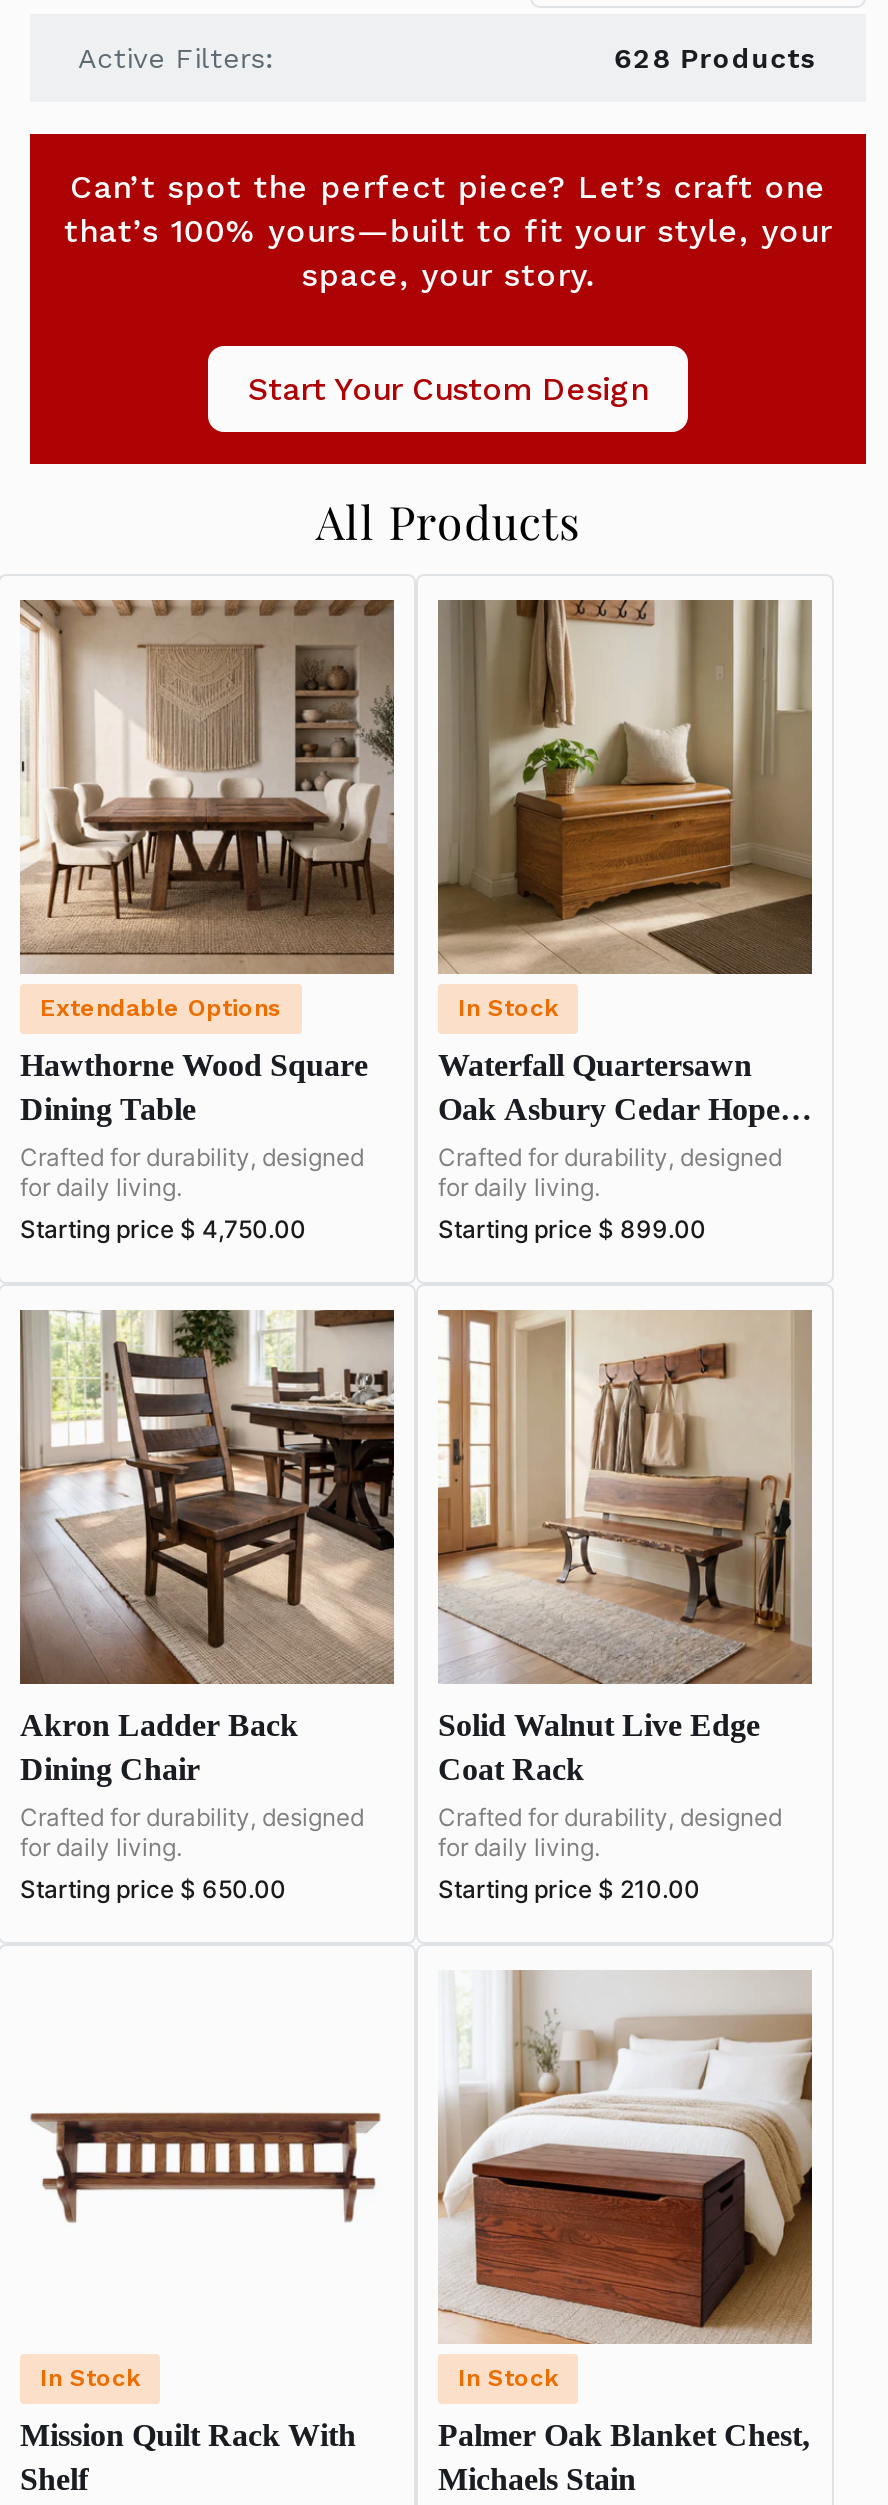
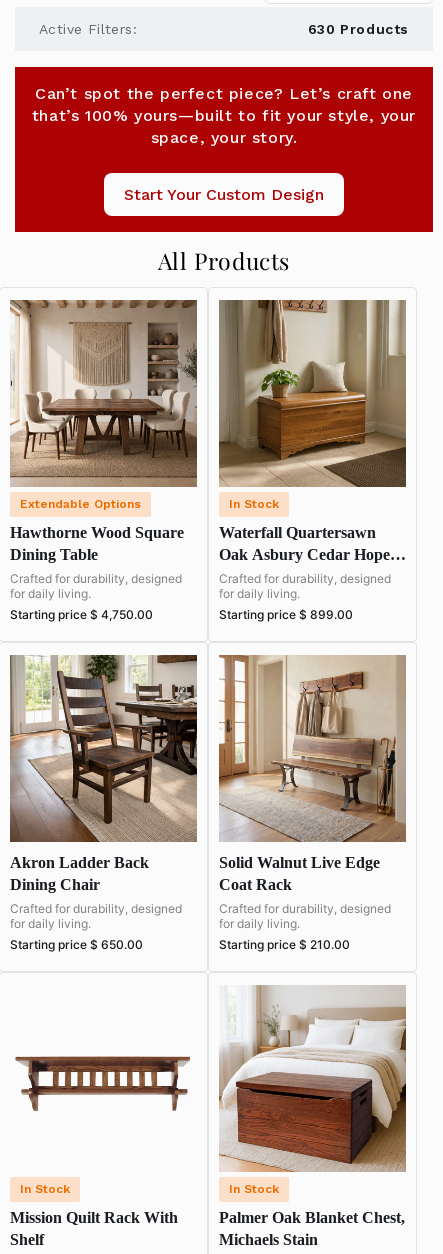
- 628 Products
+ 630 Products
